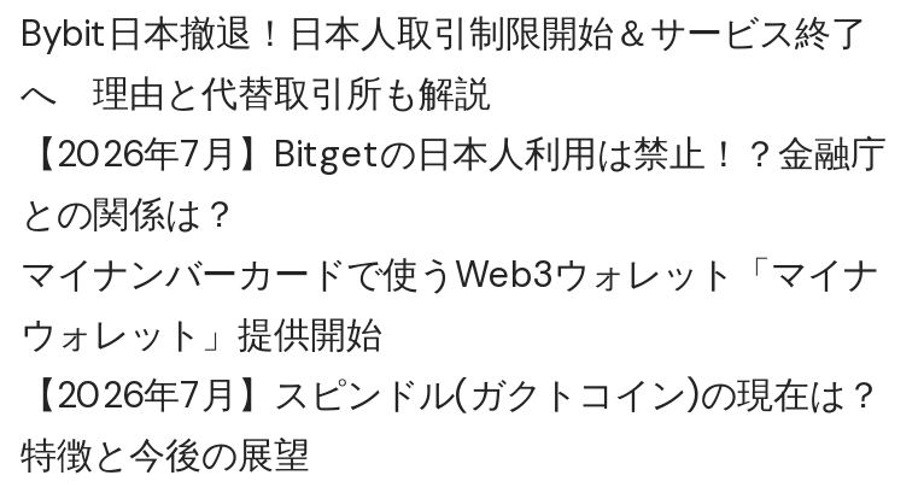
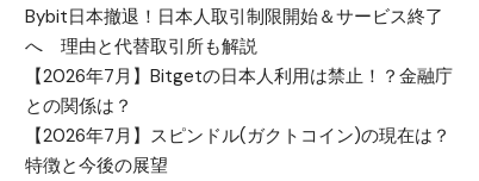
- マイナンバーカードで使うWeb3ウォレット「マイナ
- ウォレット」提供開始
